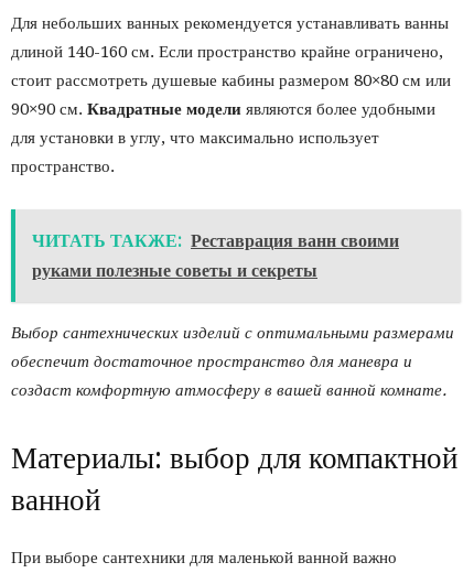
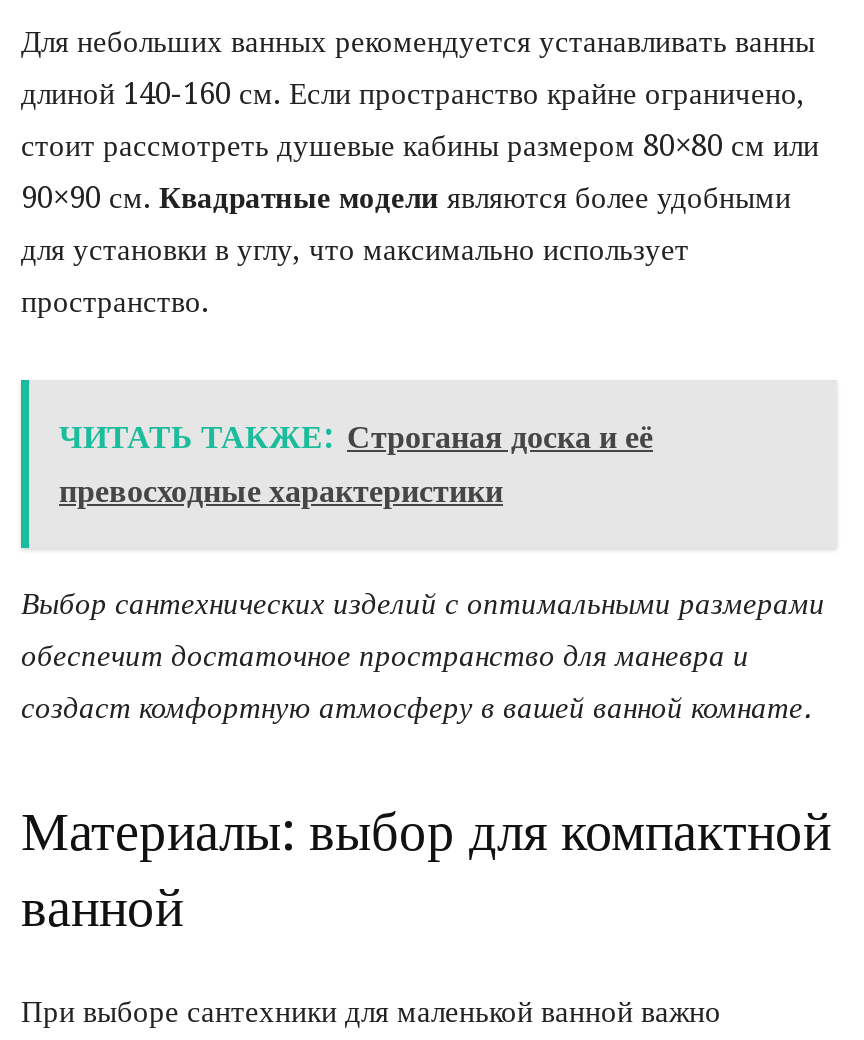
- ЧИТАТЬ ТАКЖЕ: Реставрация ванн своими
- руками полезные советы и секреты
+ ЧИТАТЬ ТАКЖЕ: Строганая доска и её
+ превосходные характеристики
